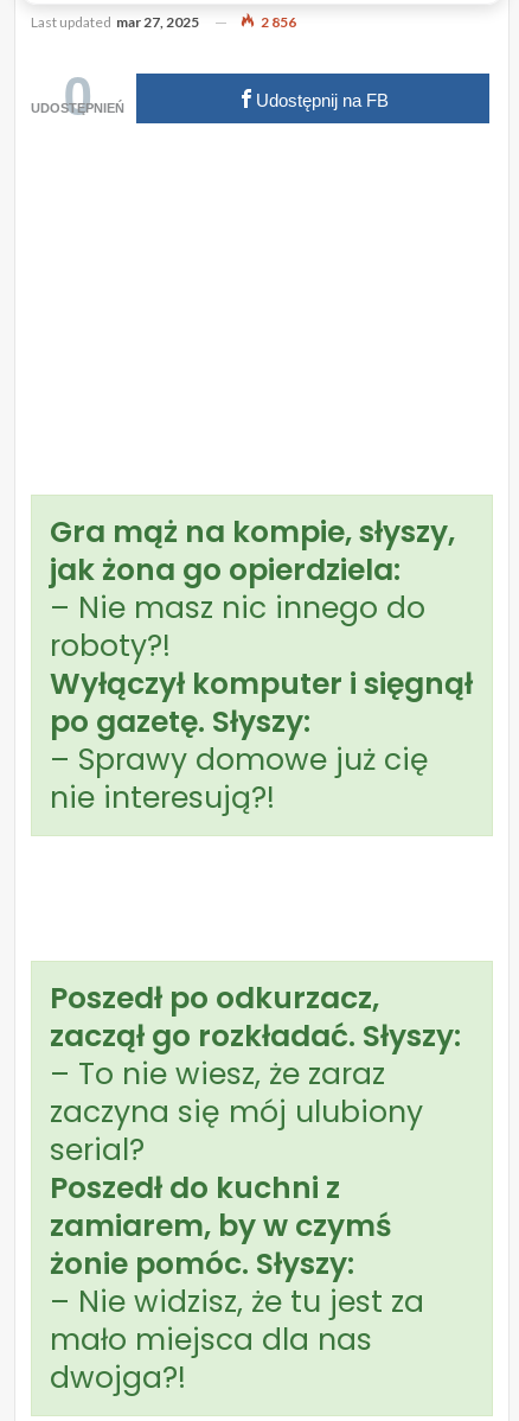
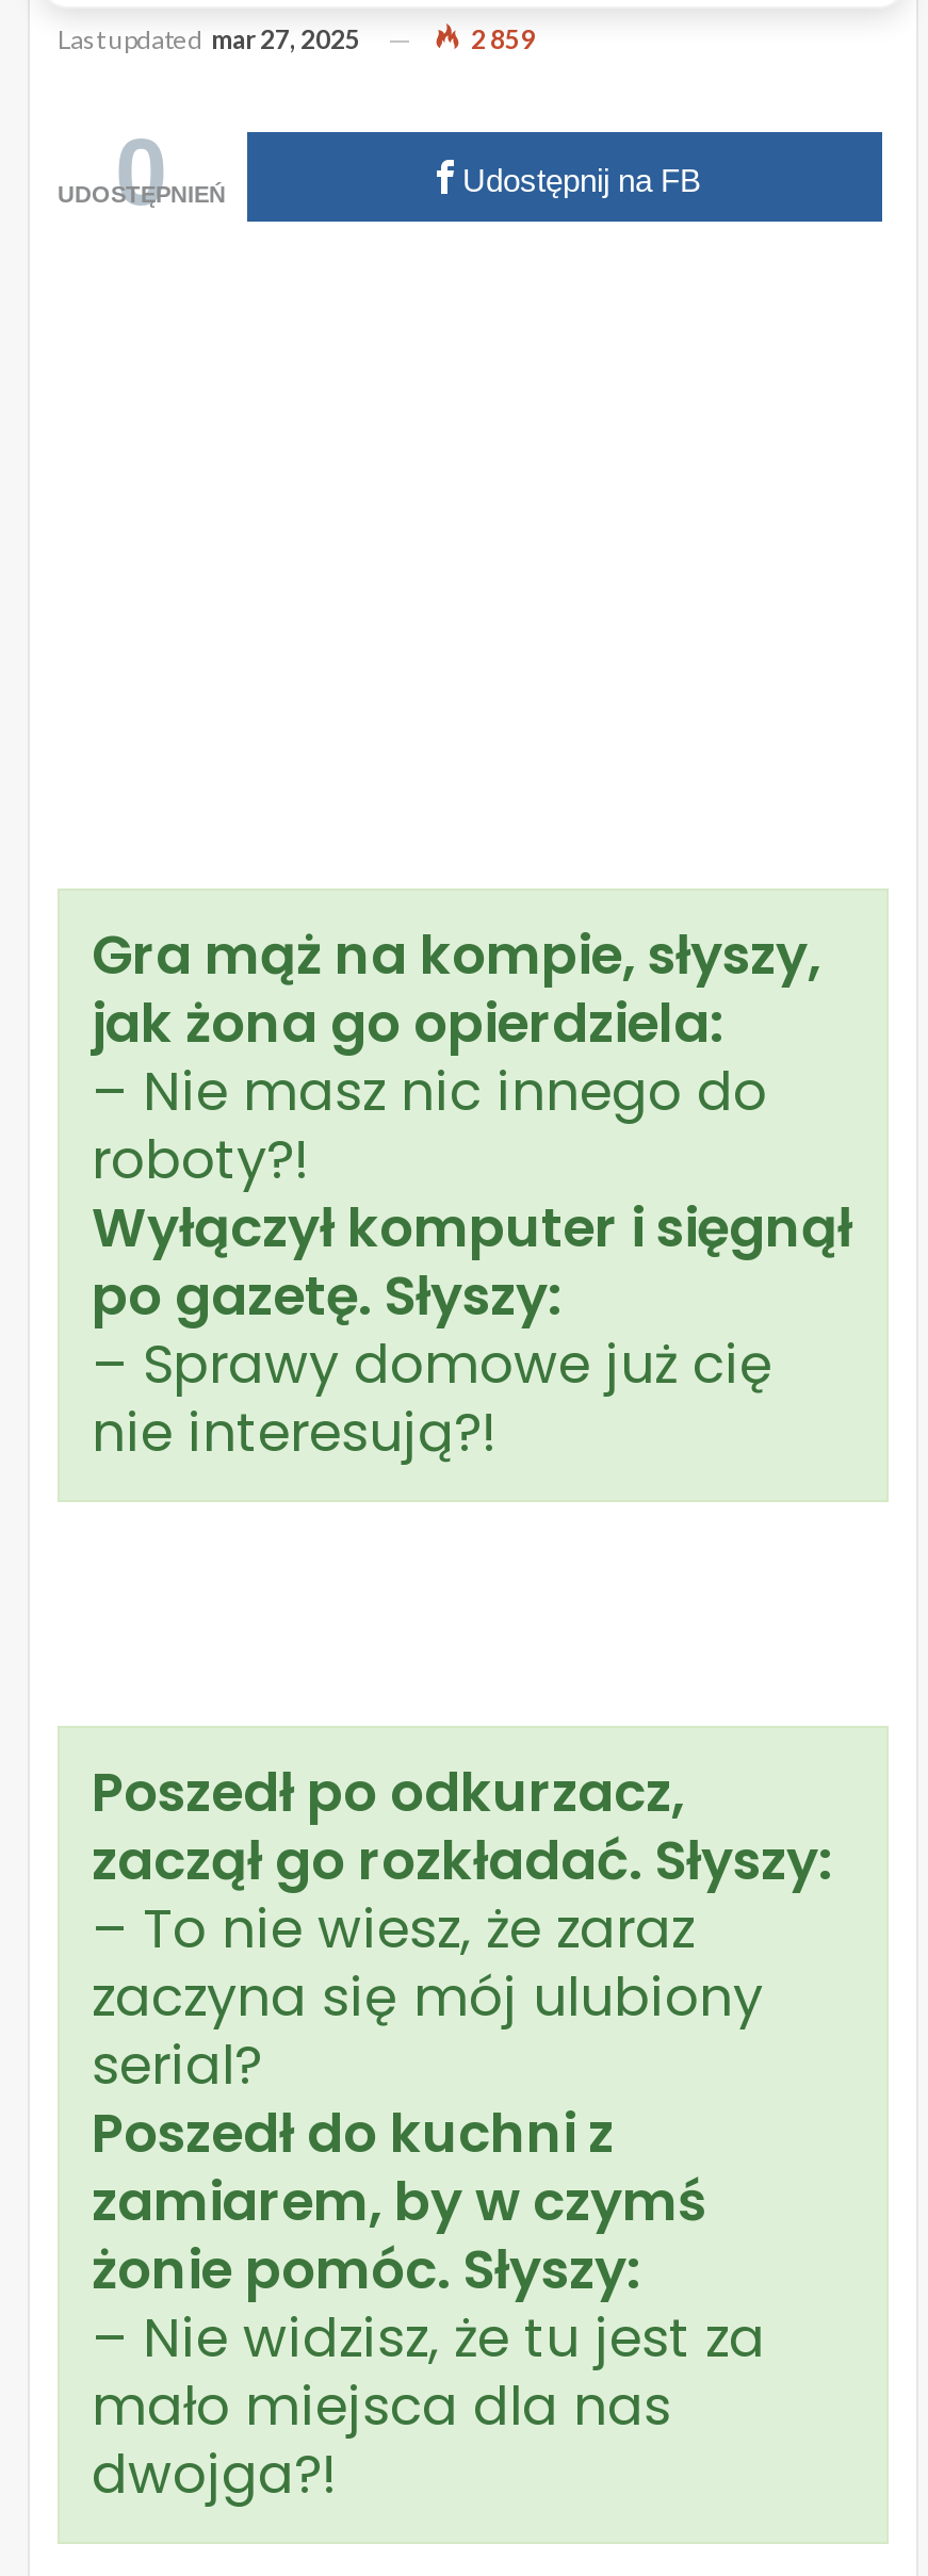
- 2 856
+ 2 859
